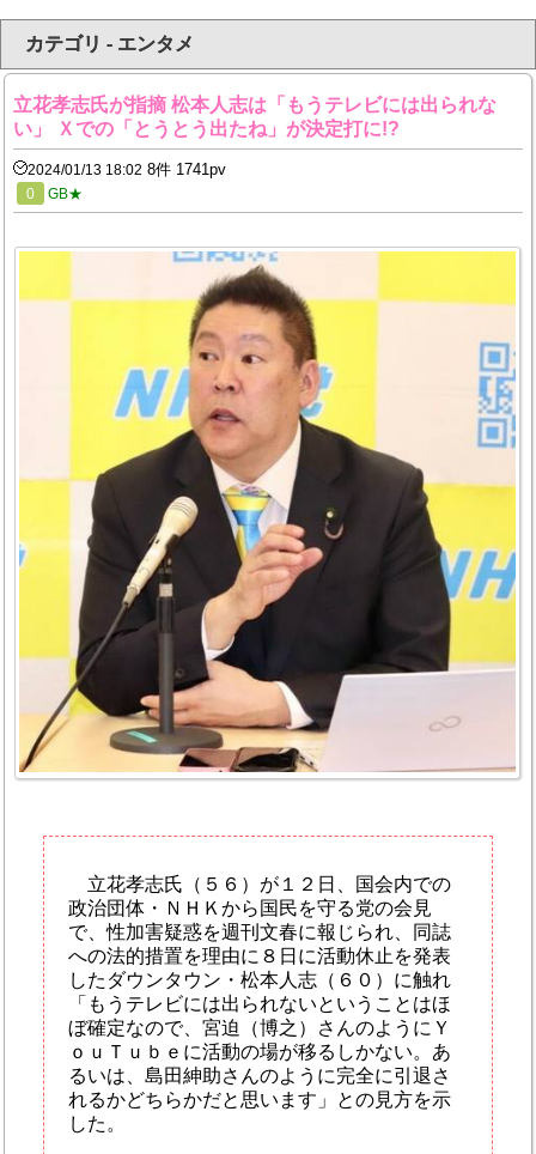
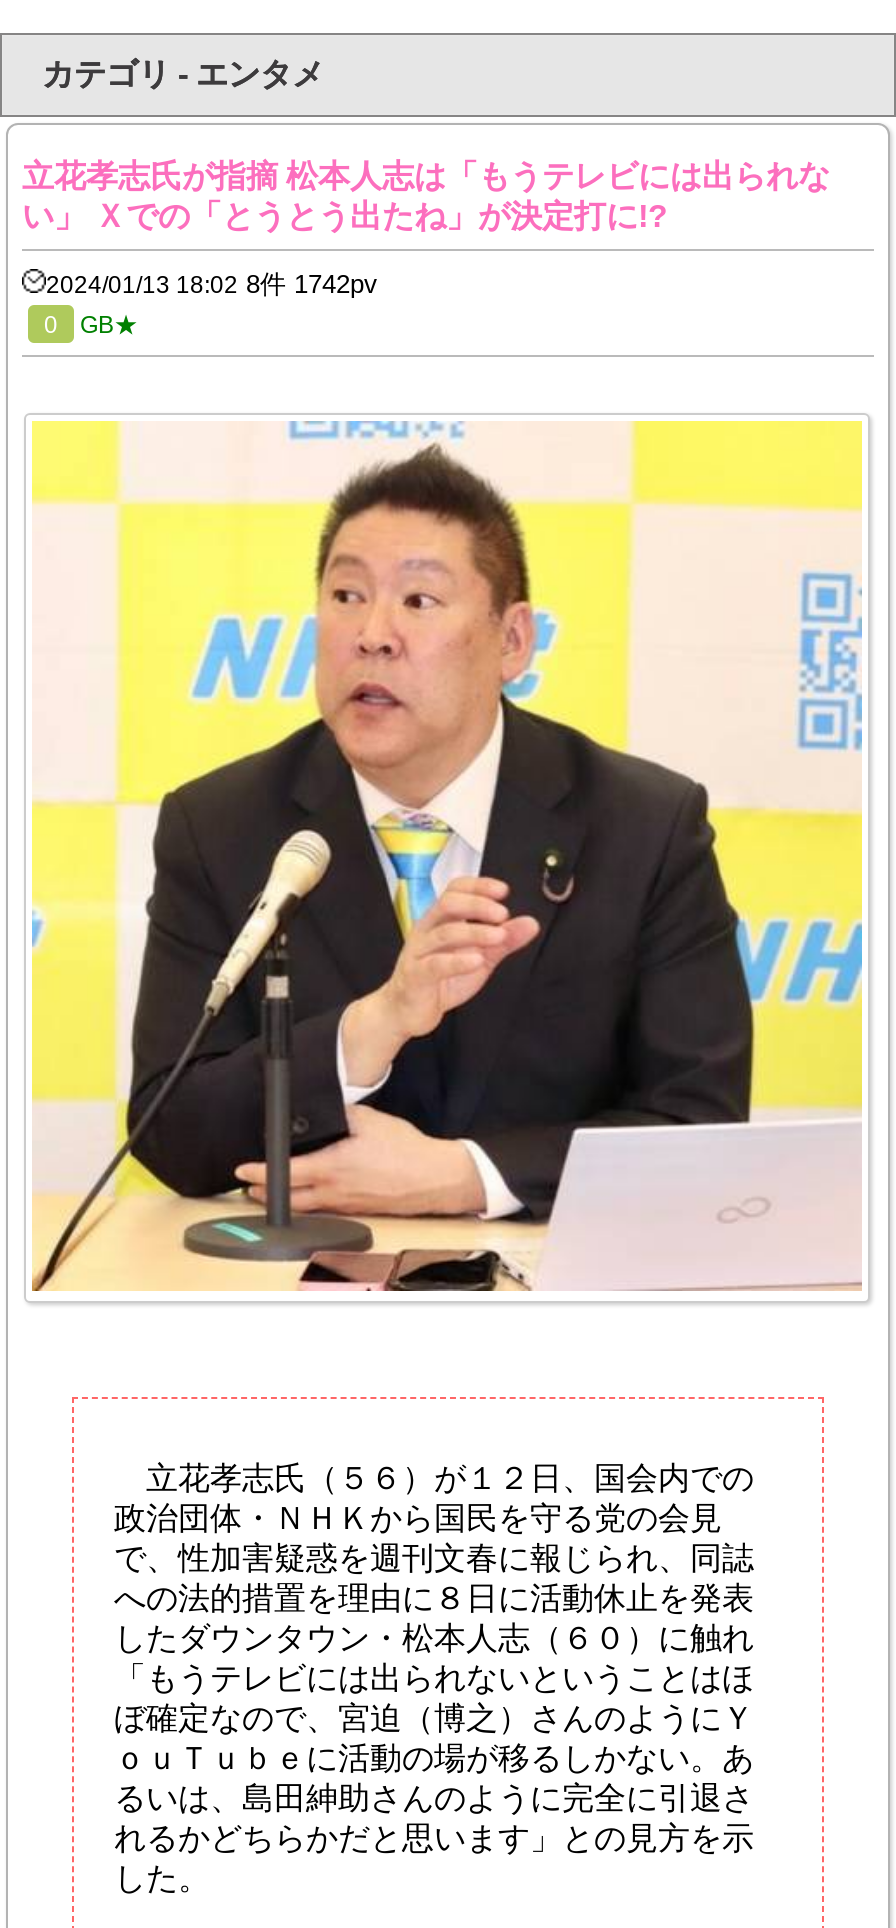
- 2024/01/13 18:02 8件 1741pv
+ 2024/01/13 18:02 8件 1742pv
